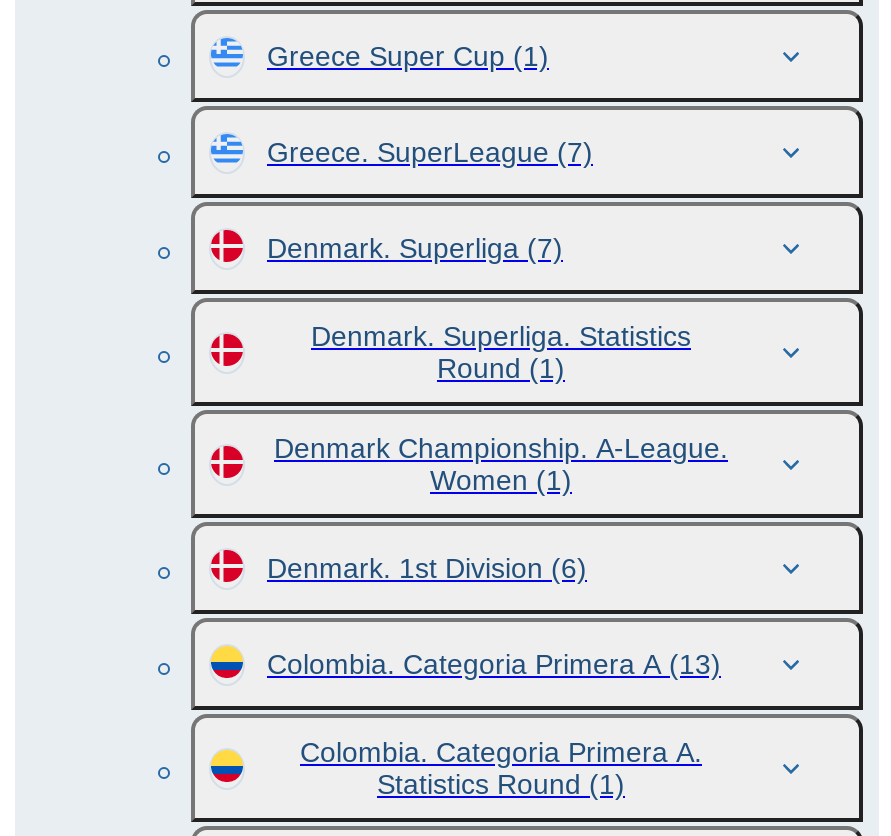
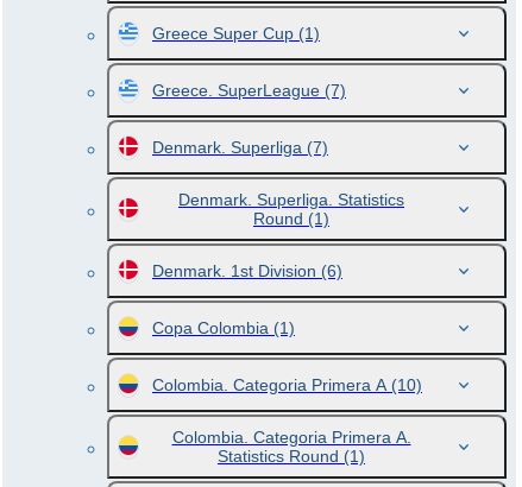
- Denmark Championship. A-League.
- Women (1)

moved up: Denmark. 1st Division (6)

- Colombia. Categoria Primera A (13)
+ Copa Colombia (1)
+ Colombia. Categoria Primera A (10)
